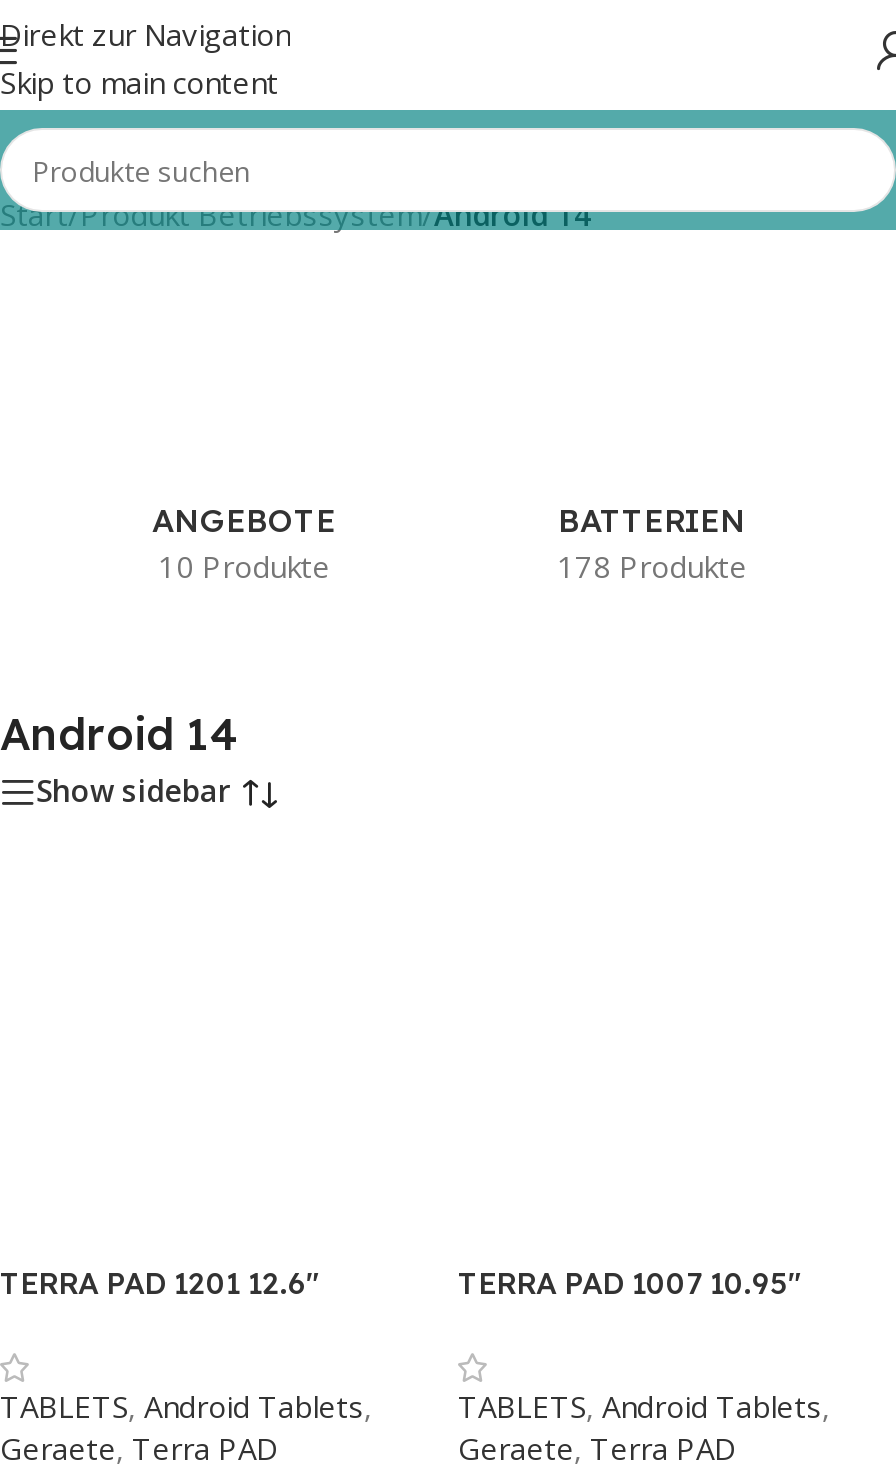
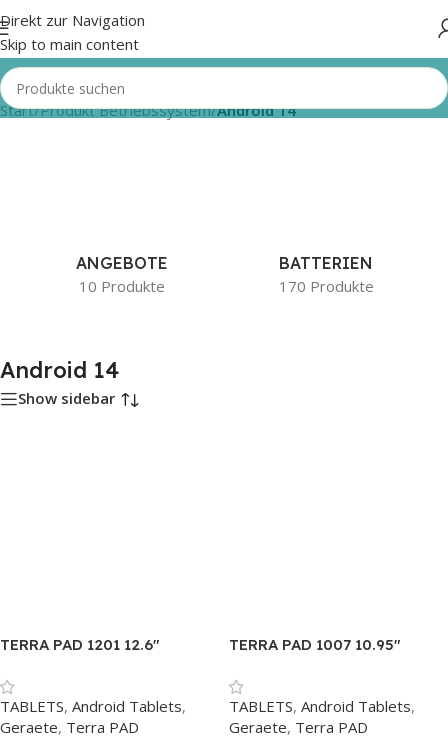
- 178 Produkte
+ 170 Produkte
